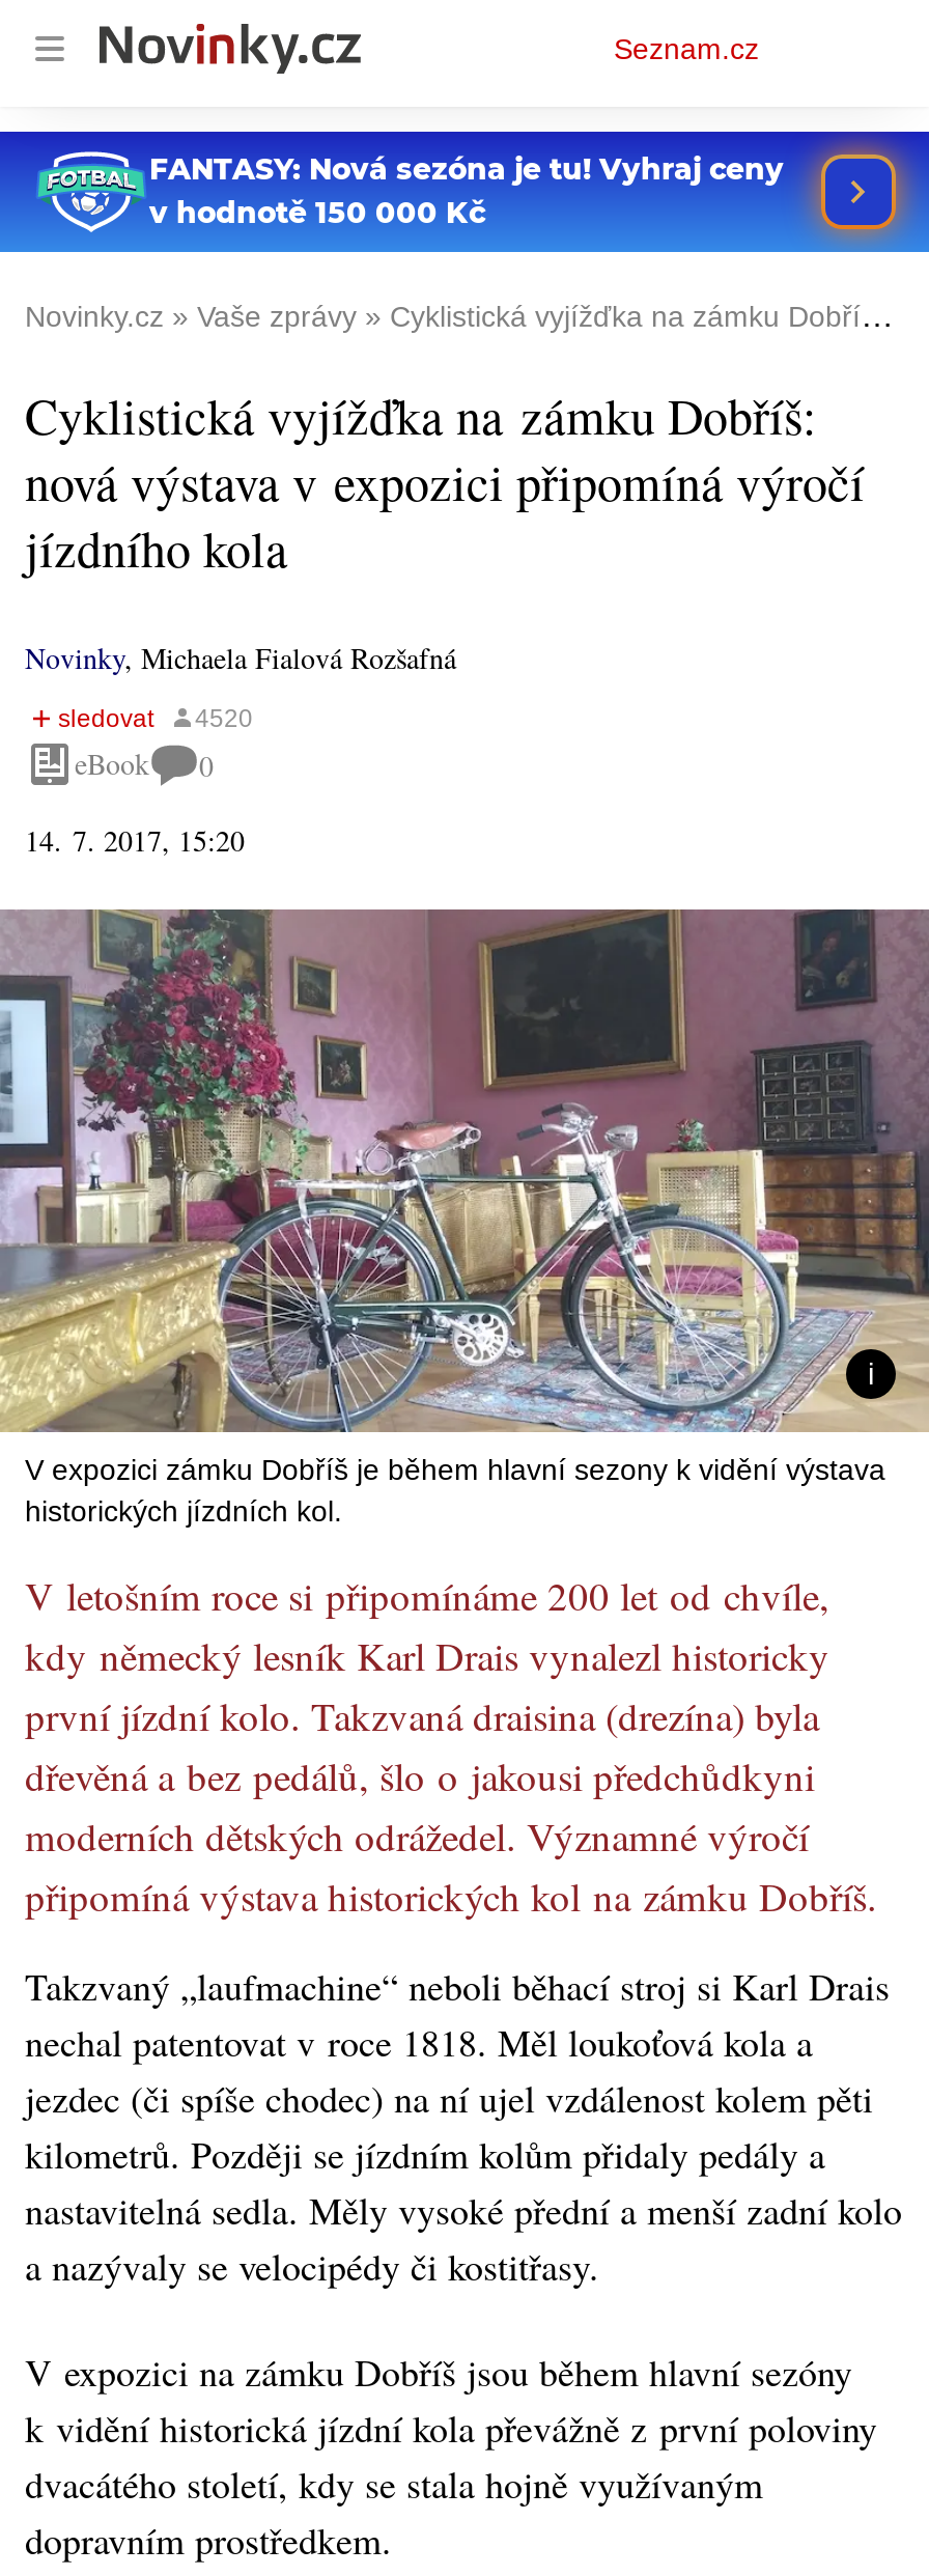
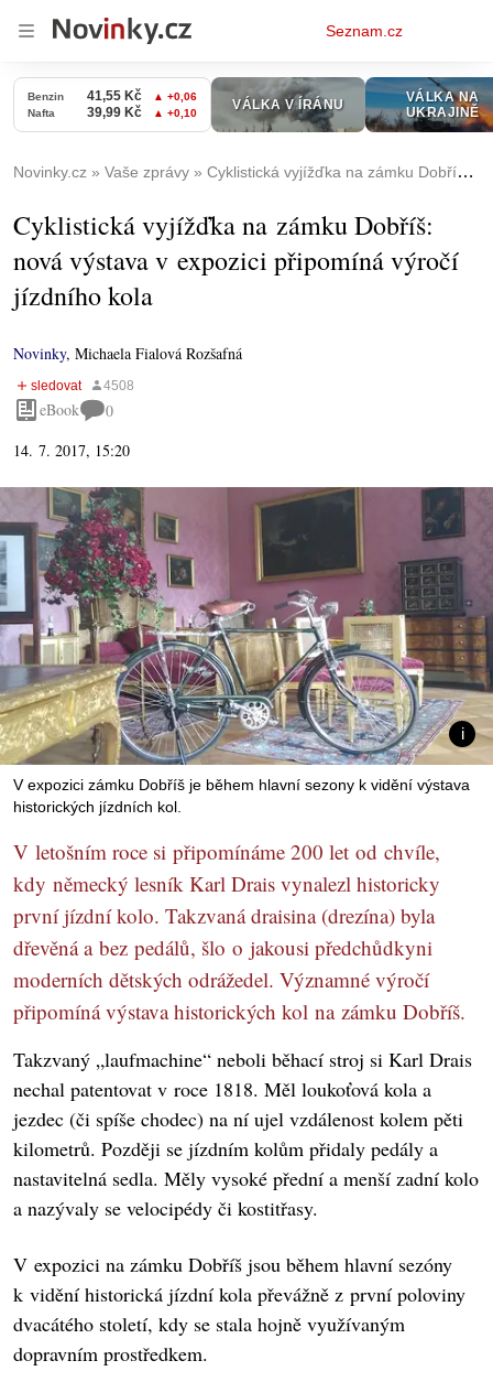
- [image]
+ [image]
